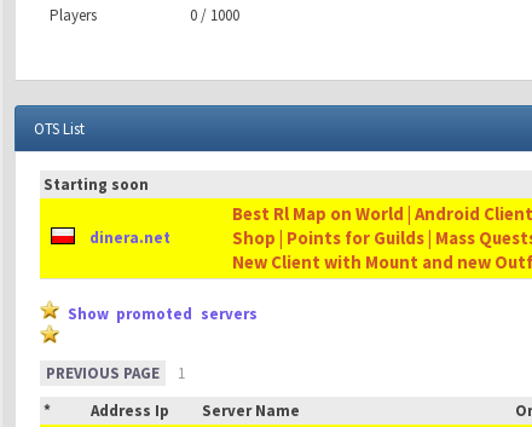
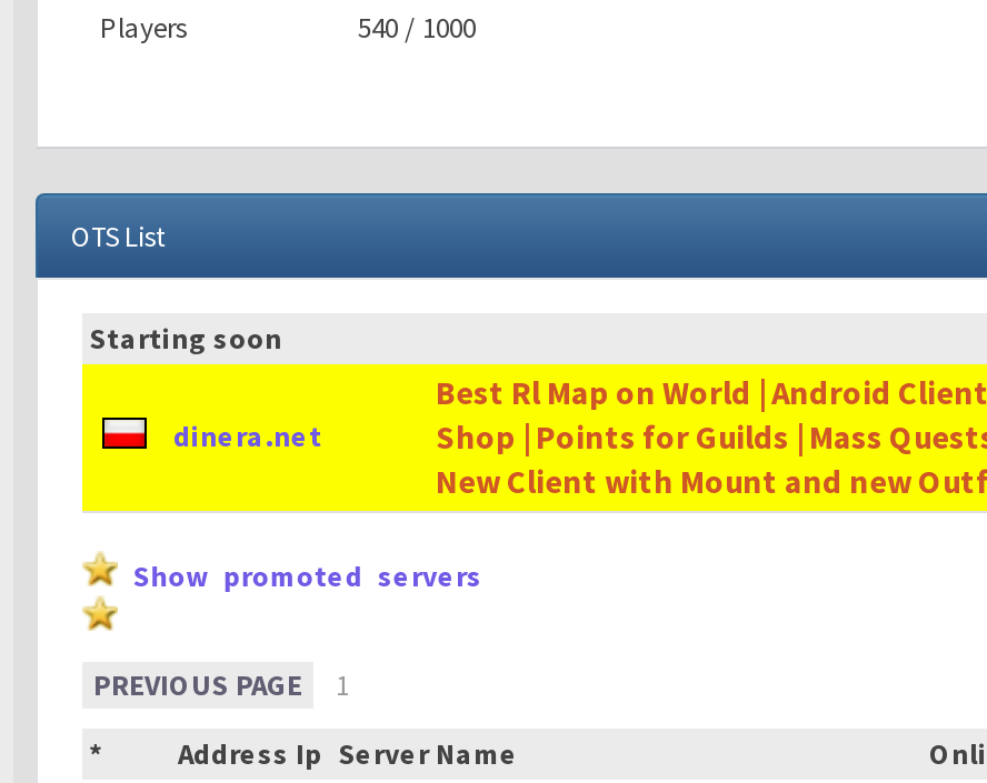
- 0 / 1000
+ 540 / 1000
